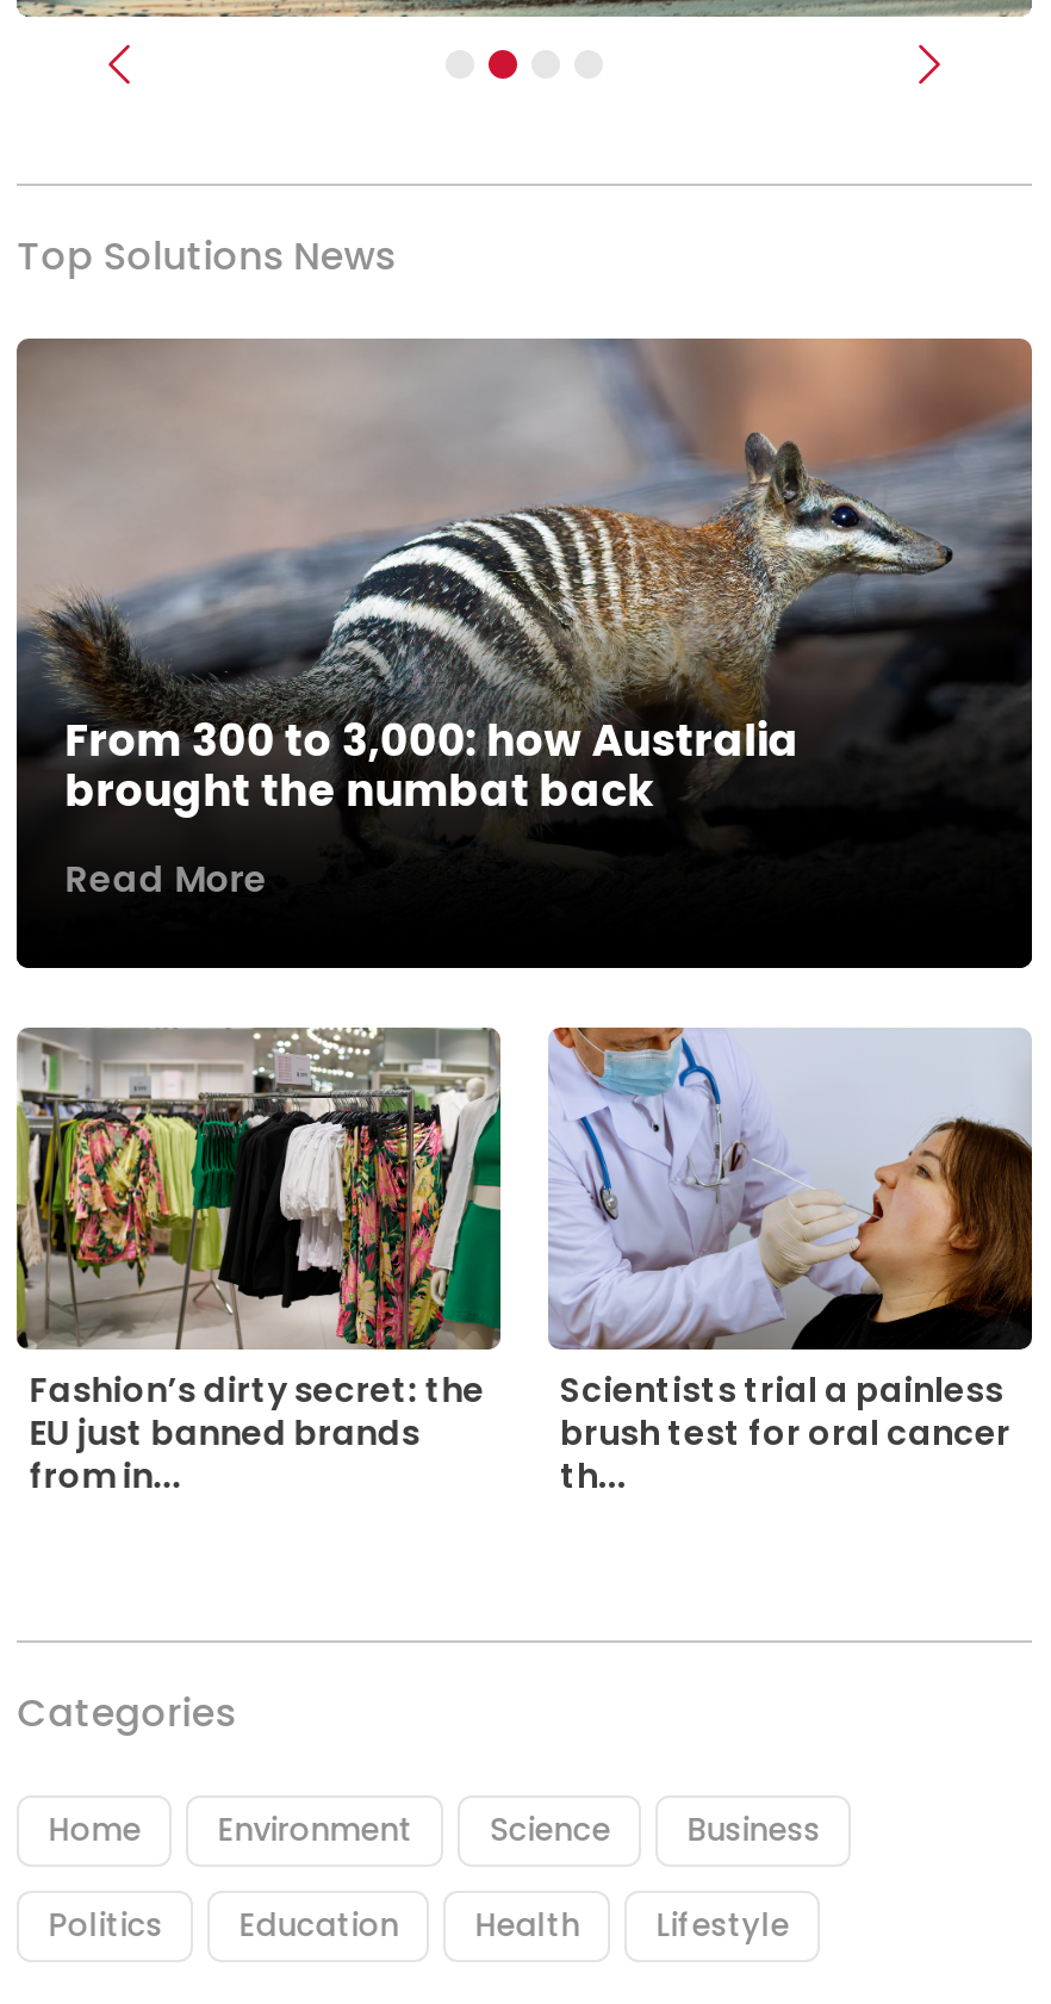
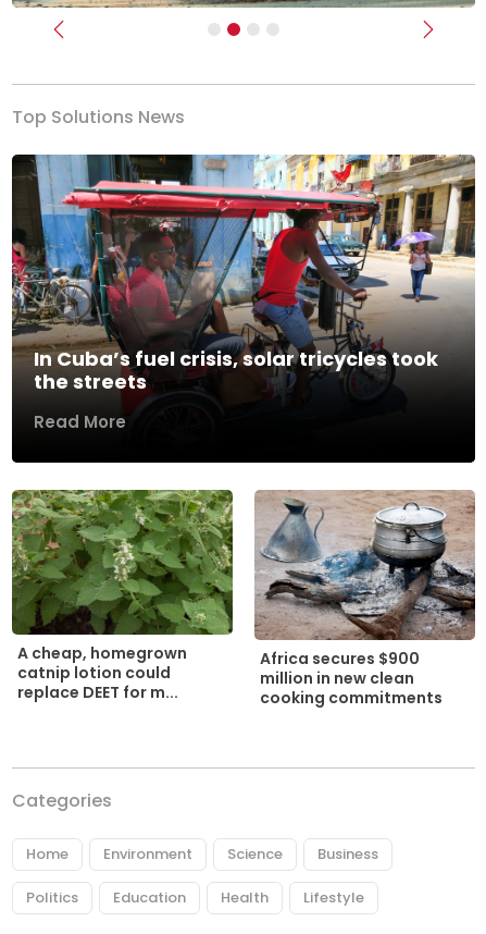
- [image]
- From 300 to 3,000: how Australia
- brought the numbat back
+ [image]
+ In Cuba’s fuel crisis, solar tricycles took
+ the streets

- [image]
- Fashion’s dirty secret: the
- EU just banned brands
- from in...
+ [image]
+ A cheap, homegrown
+ catnip lotion could
+ replace DEET for m...

- [image]
- Scientists trial a painless
- brush test for oral cancer
- th...
+ [image]
+ Africa secures $900
+ million in new clean
+ cooking commitments
